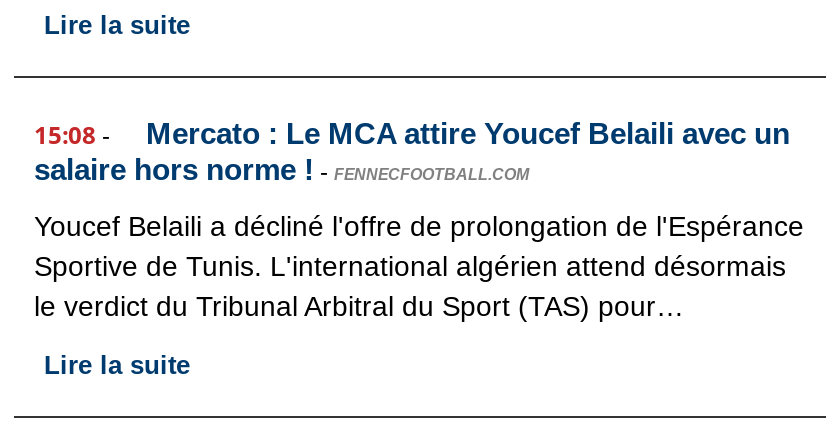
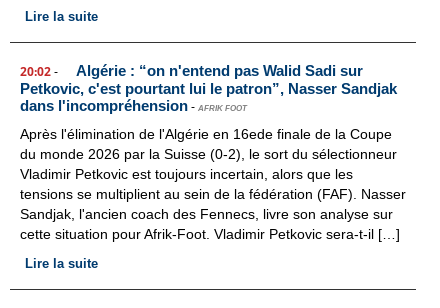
- 15:08 -
- Mercato : Le MCA attire Youcef Belaili avec un
- salaire hors norme ! - FENNECFOOTBALL.COM
+ 20:02 -
+ Algérie : “on n'entend pas Walid Sadi sur
+ Petkovic, c'est pourtant lui le patron”, Nasser Sandjak
+ dans l'incompréhension - AFRIK FOOT

- Youcef Belaili a décliné l'offre de prolongation de l'Espérance
- Sportive de Tunis. L'international algérien attend désormais
- le verdict du Tribunal Arbitral du Sport (TAS) pour…
+ Après l'élimination de l'Algérie en 16ede finale de la Coupe
+ du monde 2026 par la Suisse (0-2), le sort du sélectionneur
+ Vladimir Petkovic est toujours incertain, alors que les
+ tensions se multiplient au sein de la fédération (FAF). Nasser
+ Sandjak, l'ancien coach des Fennecs, livre son analyse sur
+ cette situation pour Afrik-Foot. Vladimir Petkovic sera-t-il […]
